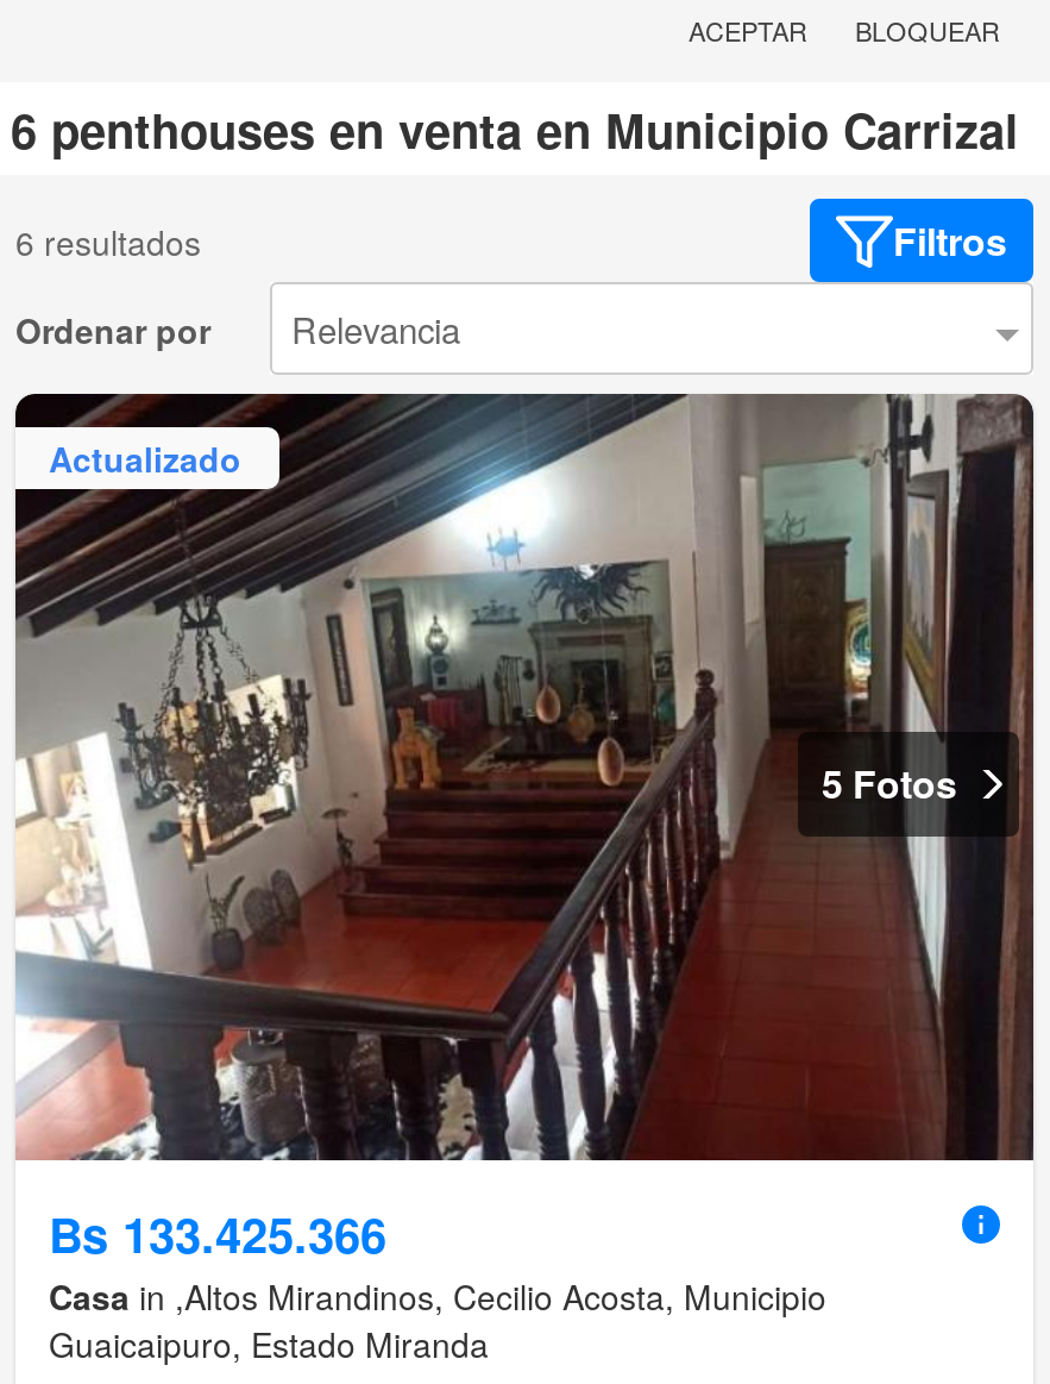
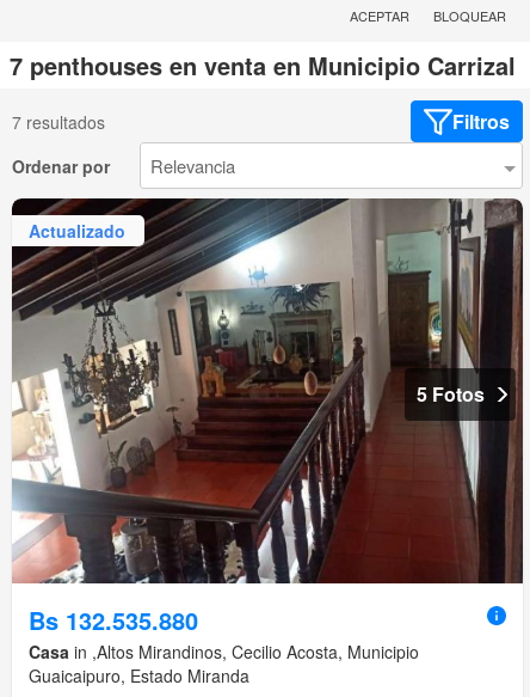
- 6 penthouses en venta en Municipio Carrizal
+ 7 penthouses en venta en Municipio Carrizal

- 6 resultados
+ 7 resultados

- Bs 133.425.366
+ Bs 132.535.880
